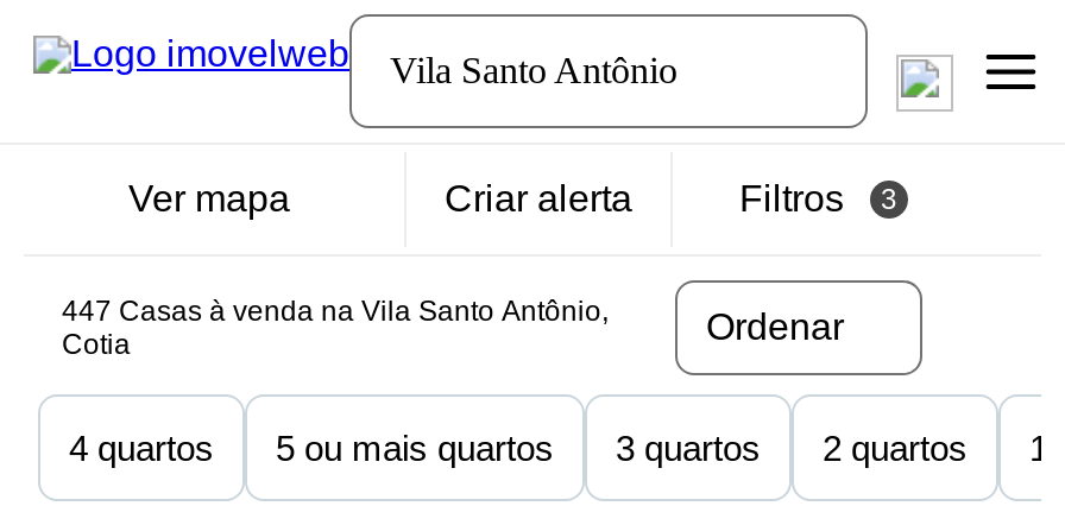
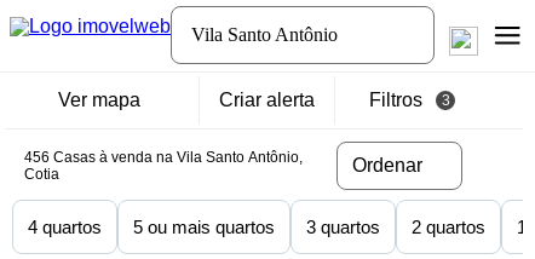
- 447 Casas à venda na Vila Santo Antônio,
+ 456 Casas à venda na Vila Santo Antônio,
